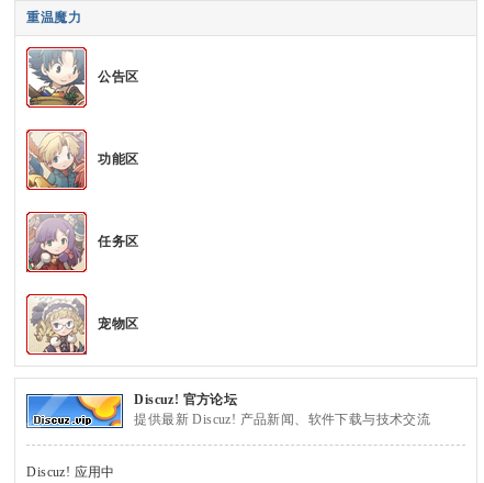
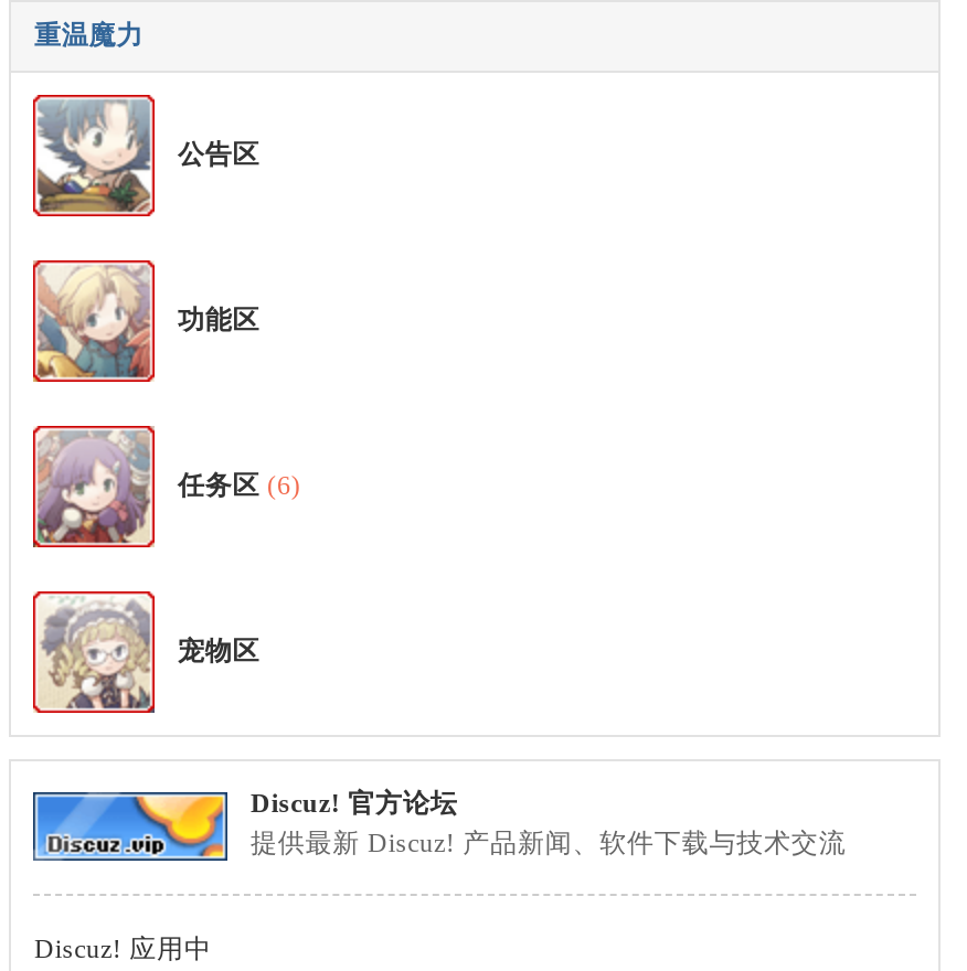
- 任务区
+ 任务区(6)
